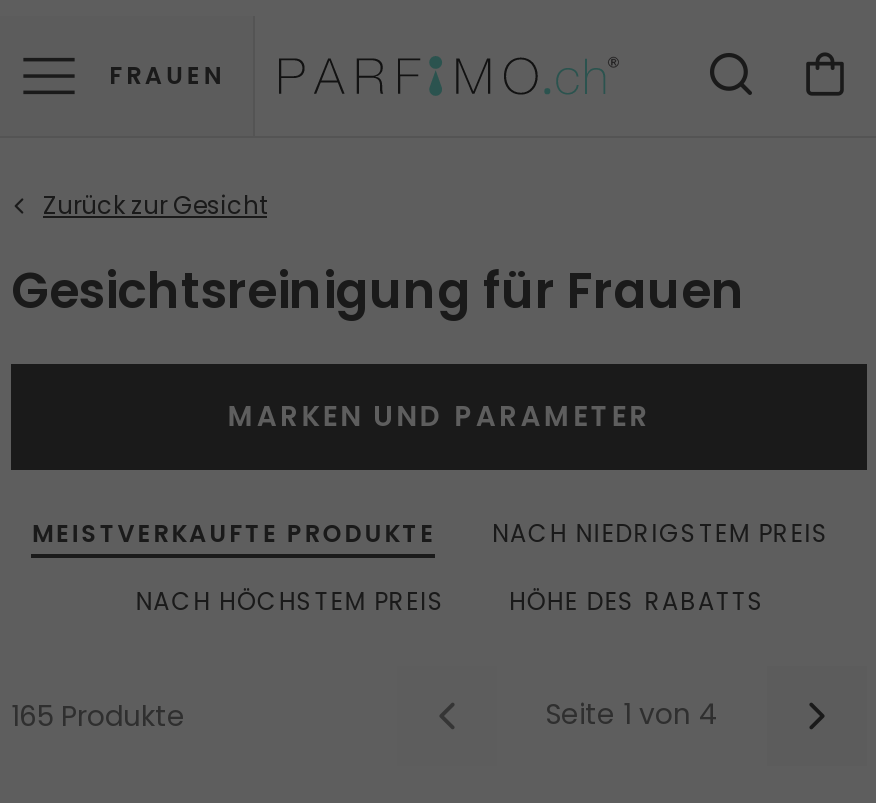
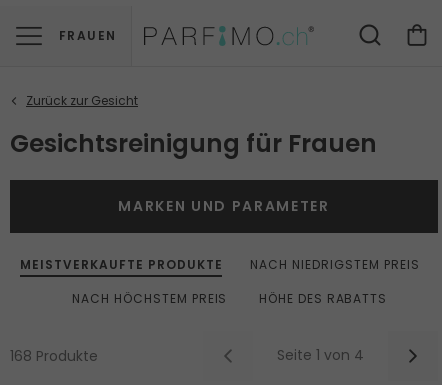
- 165 Produkte
+ 168 Produkte
